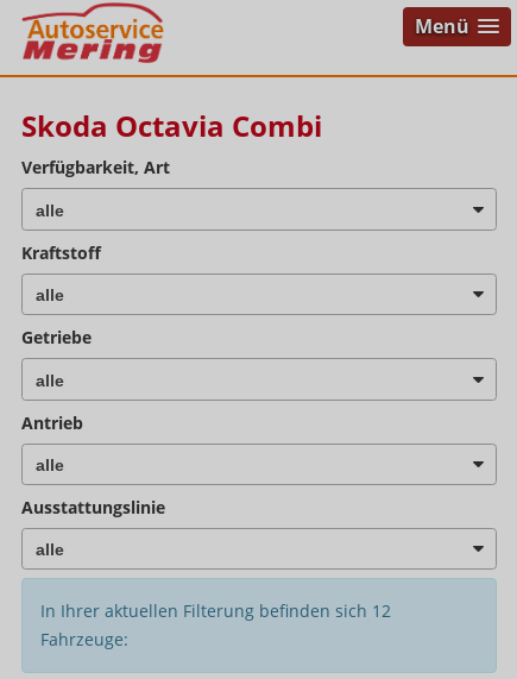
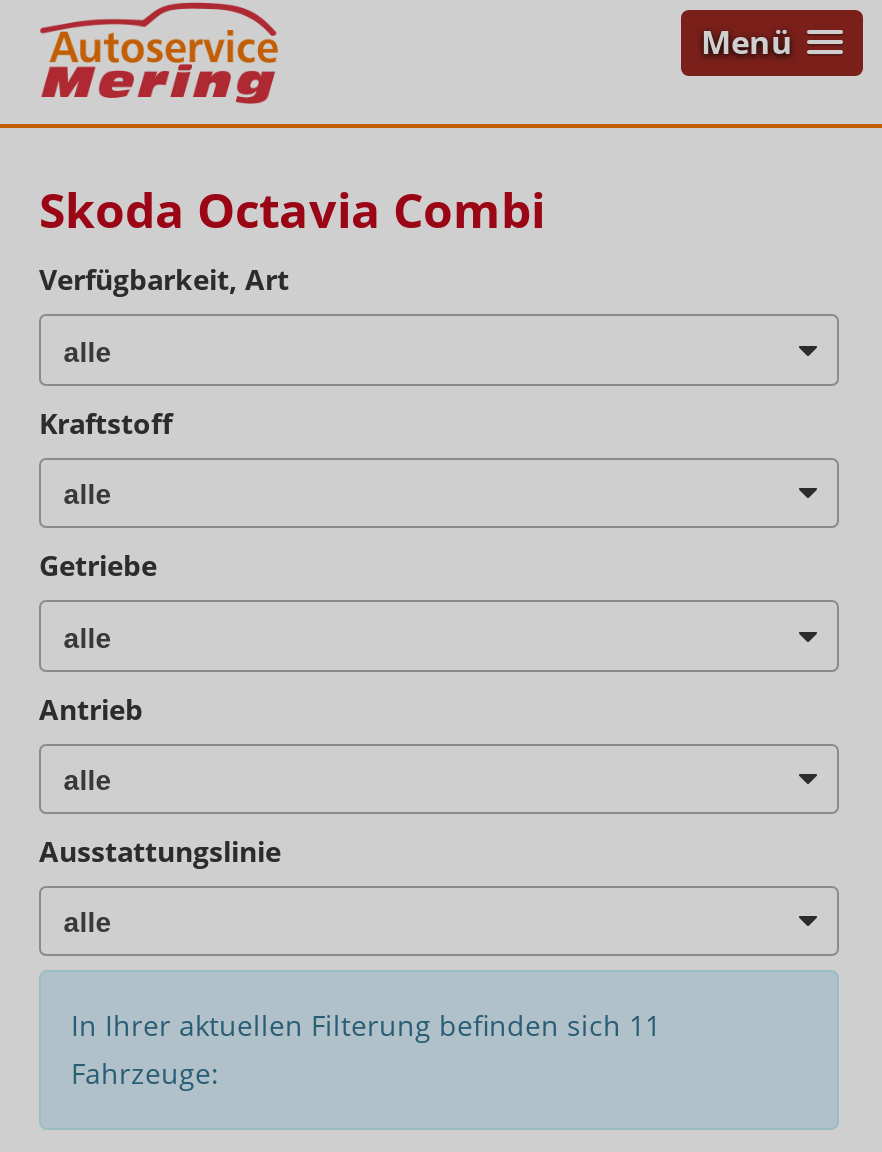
- In Ihrer aktuellen Filterung befinden sich 12
+ In Ihrer aktuellen Filterung befinden sich 11
